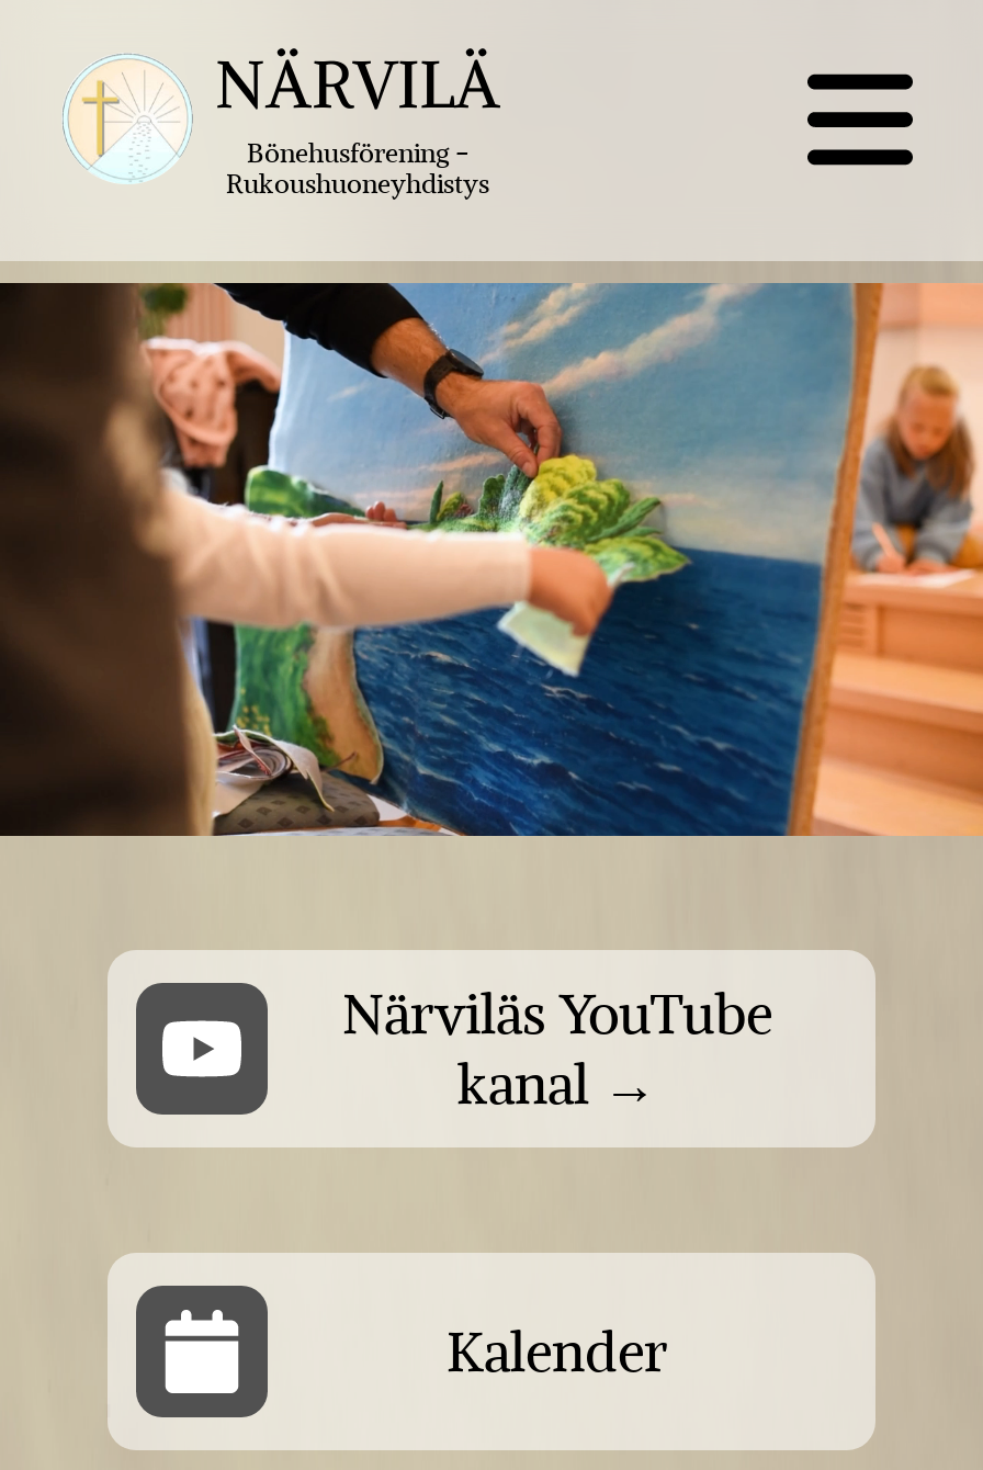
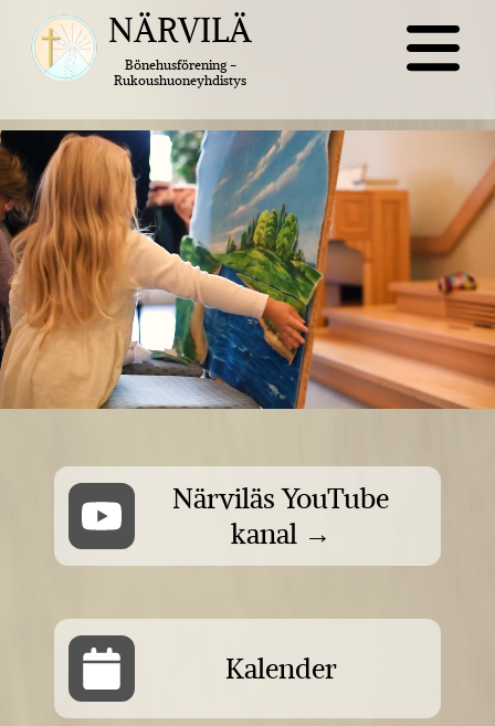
- [image]
+ [image]
